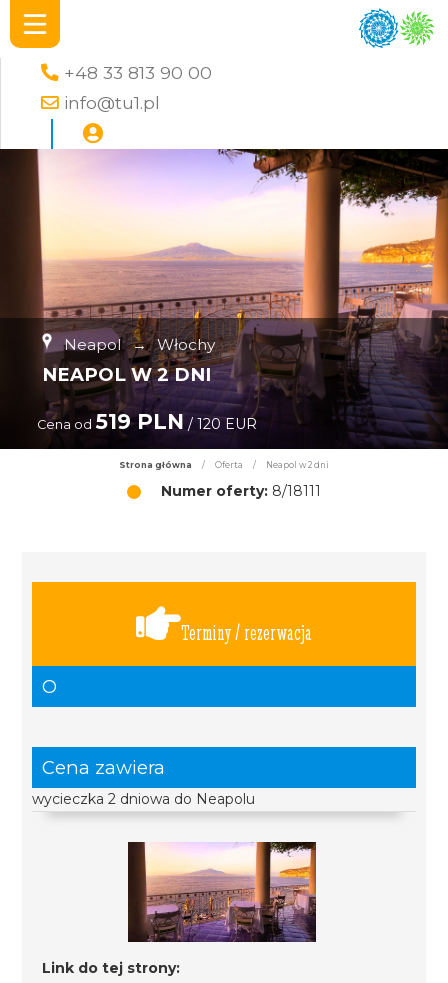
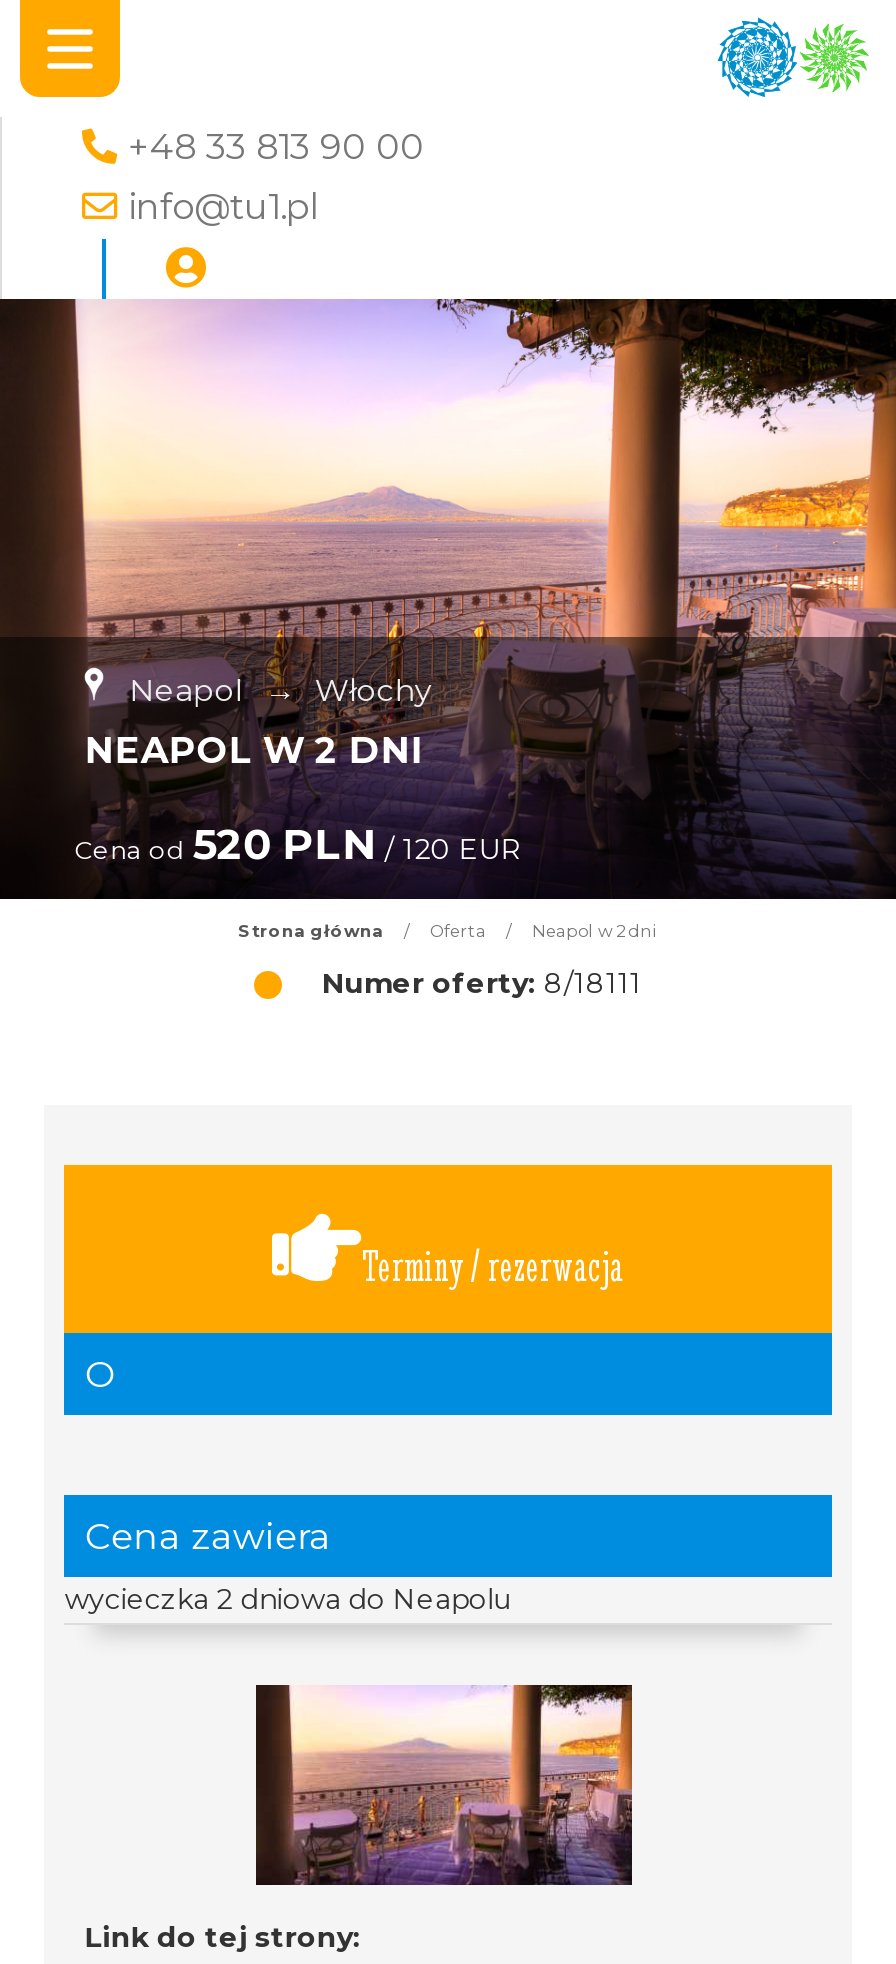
- Cena od 519 PLN / 120 EUR
+ Cena od 520 PLN / 120 EUR
